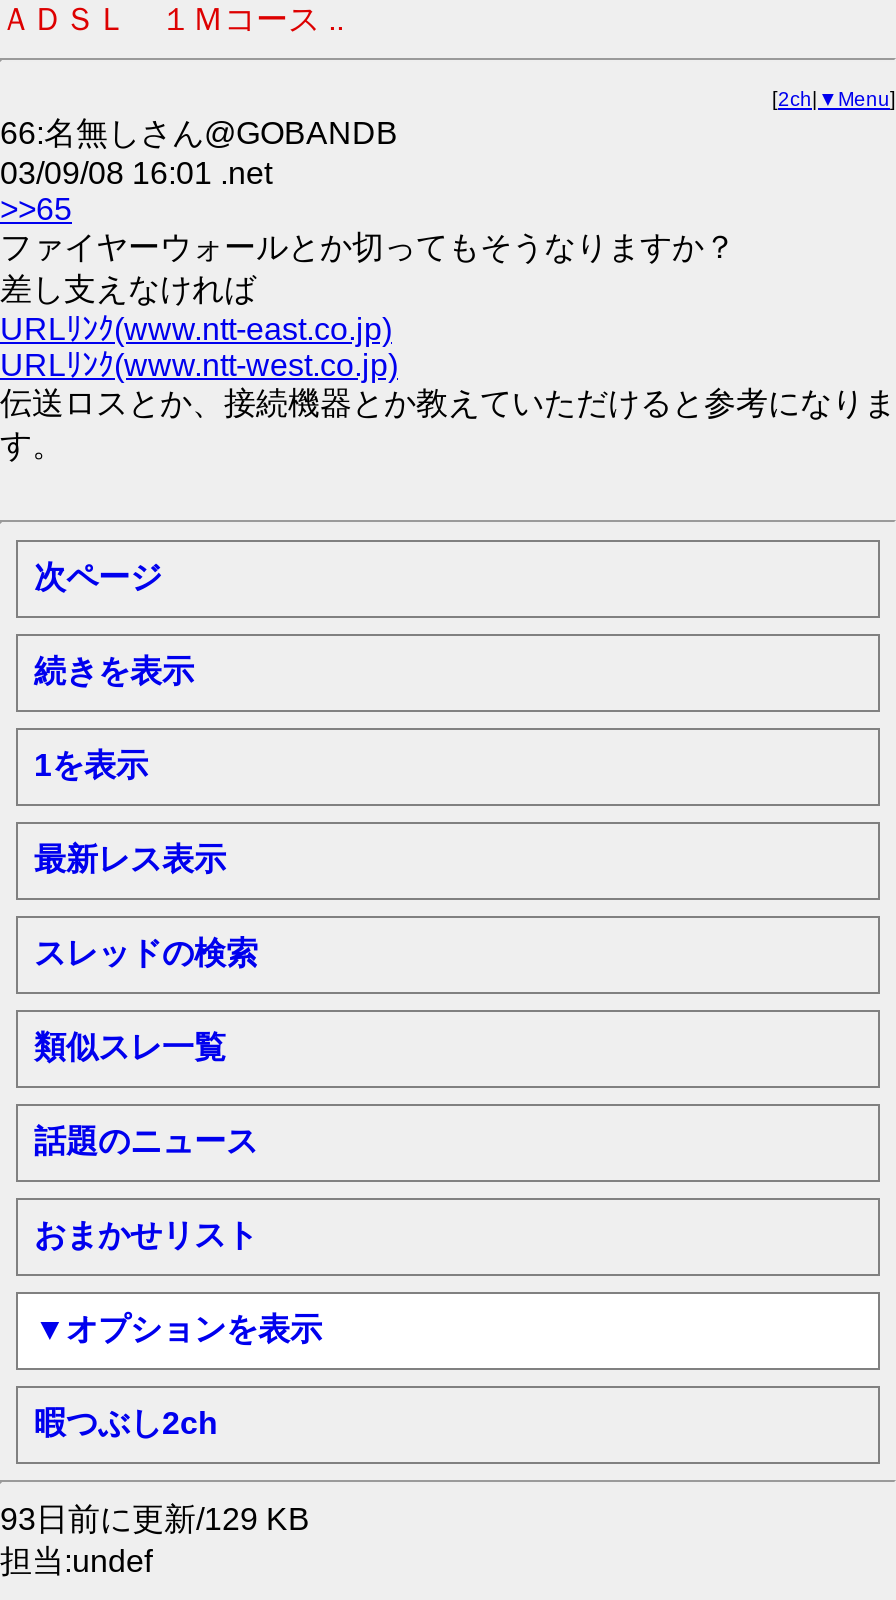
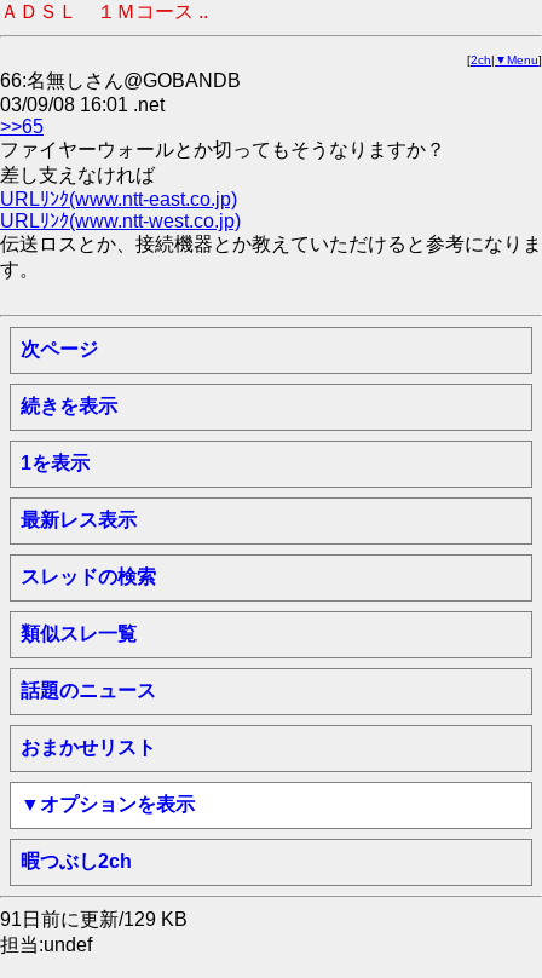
- 93日前に更新/129 KB
+ 91日前に更新/129 KB
